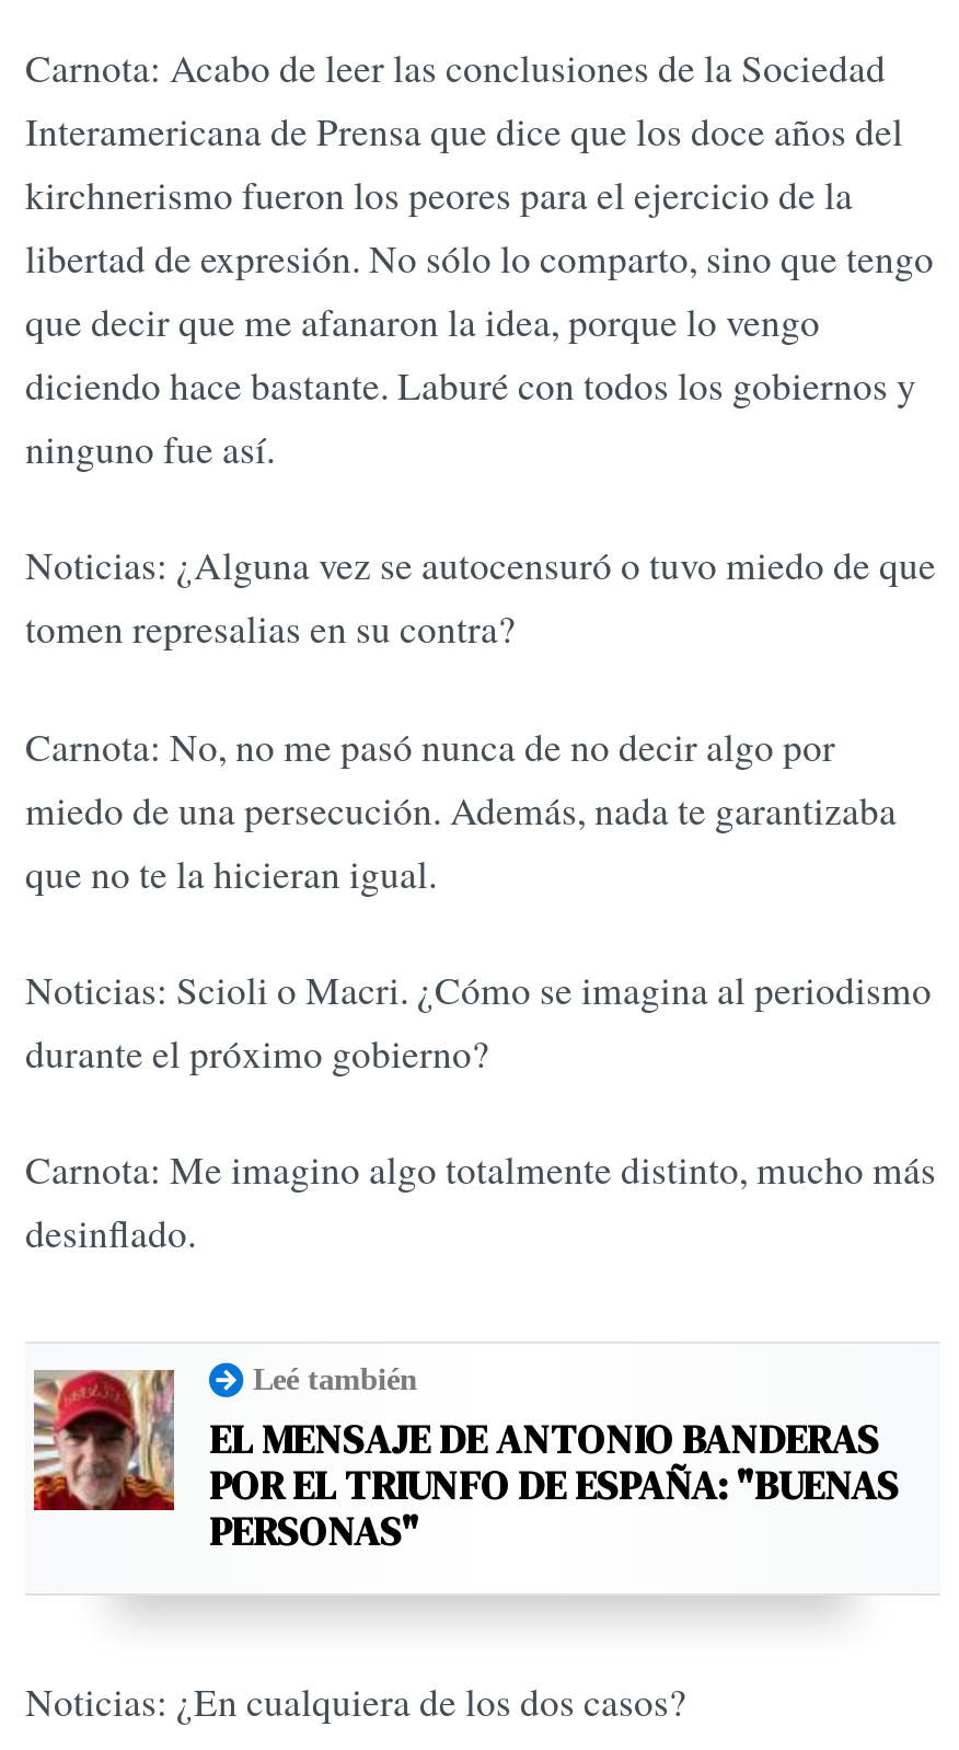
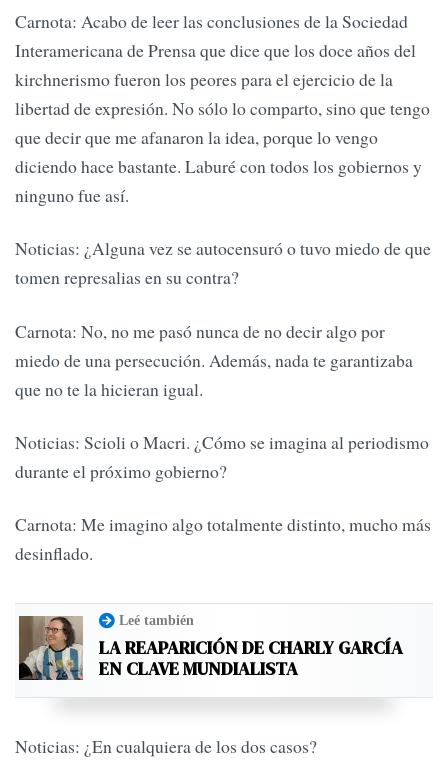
- [image]
- EL MENSAJE DE ANTONIO BANDERAS
- POR EL TRIUNFO DE ESPAÑA: "BUENAS
- PERSONAS"
+ [image]
+ LA REAPARICIÓN DE CHARLY GARCÍA
+ EN CLAVE MUNDIALISTA
